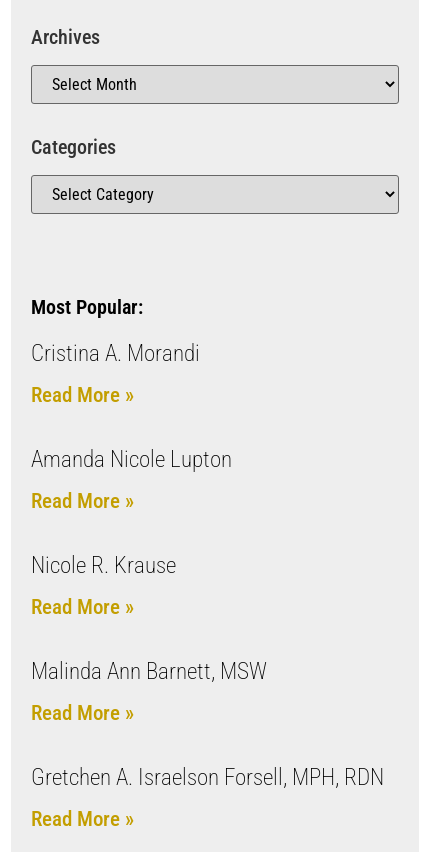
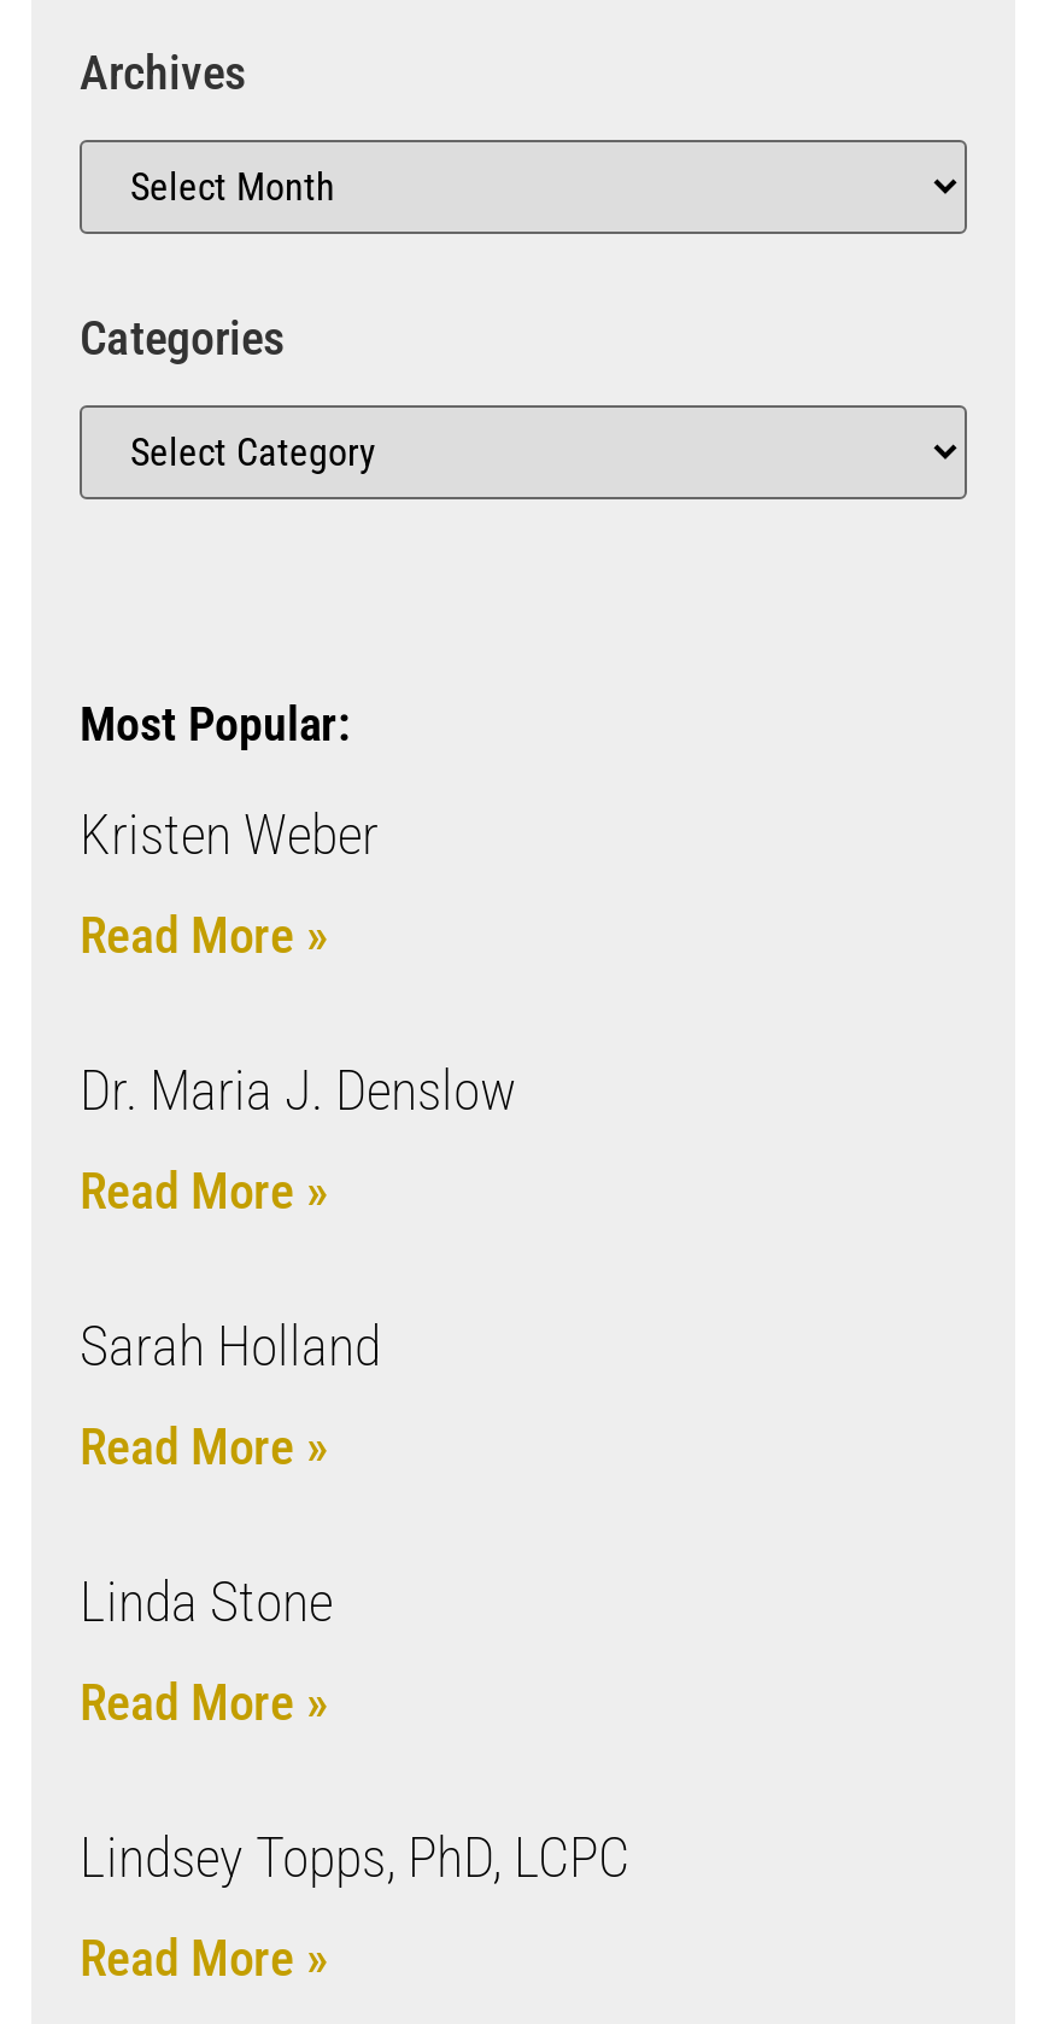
- Cristina A. Morandi
+ Kristen Weber

- Amanda Nicole Lupton
+ Dr. Maria J. Denslow

- Nicole R. Krause
+ Sarah Holland

- Malinda Ann Barnett, MSW
+ Linda Stone

- Gretchen A. Israelson Forsell, MPH, RDN
+ Lindsey Topps, PhD, LCPC
